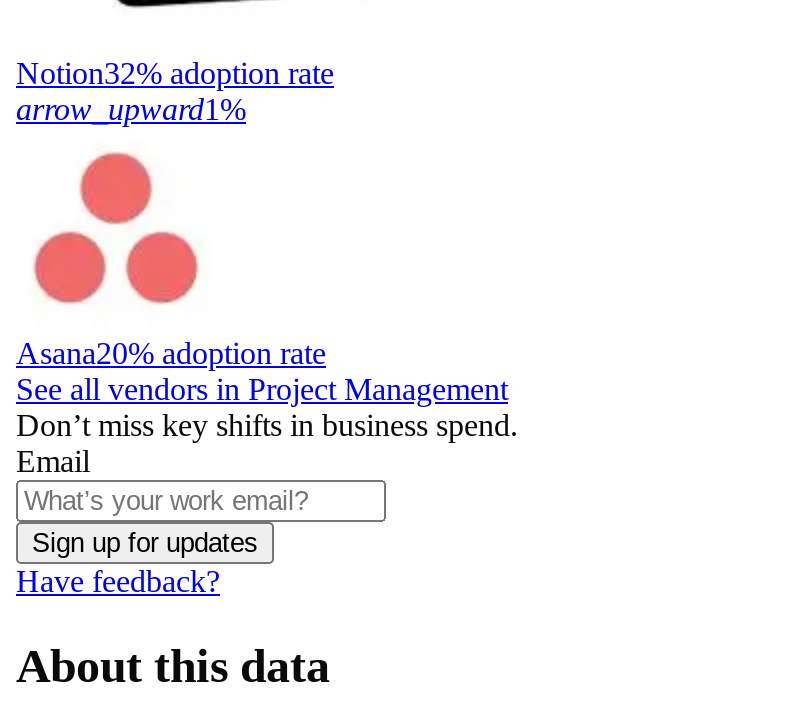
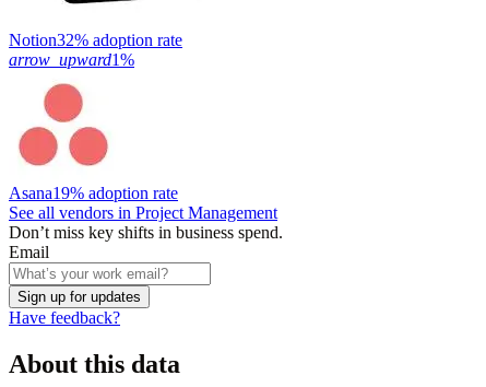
- Asana20% adoption rate
+ Asana19% adoption rate
